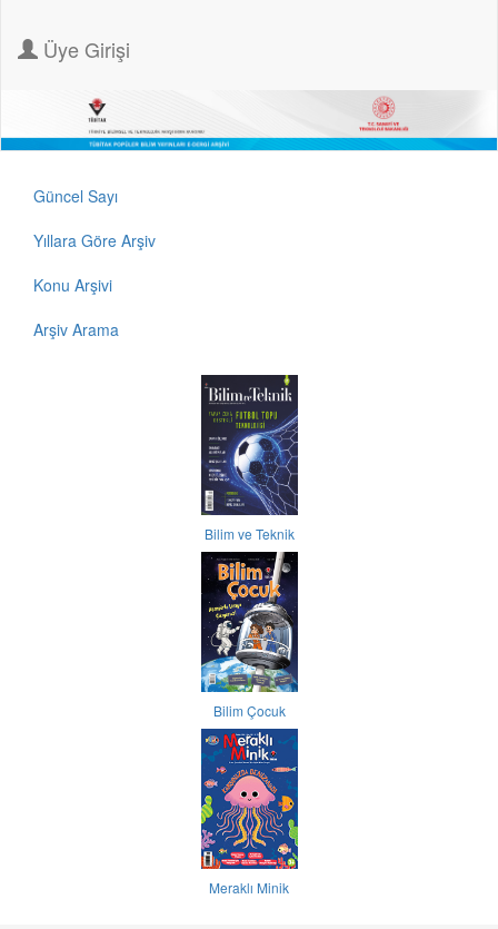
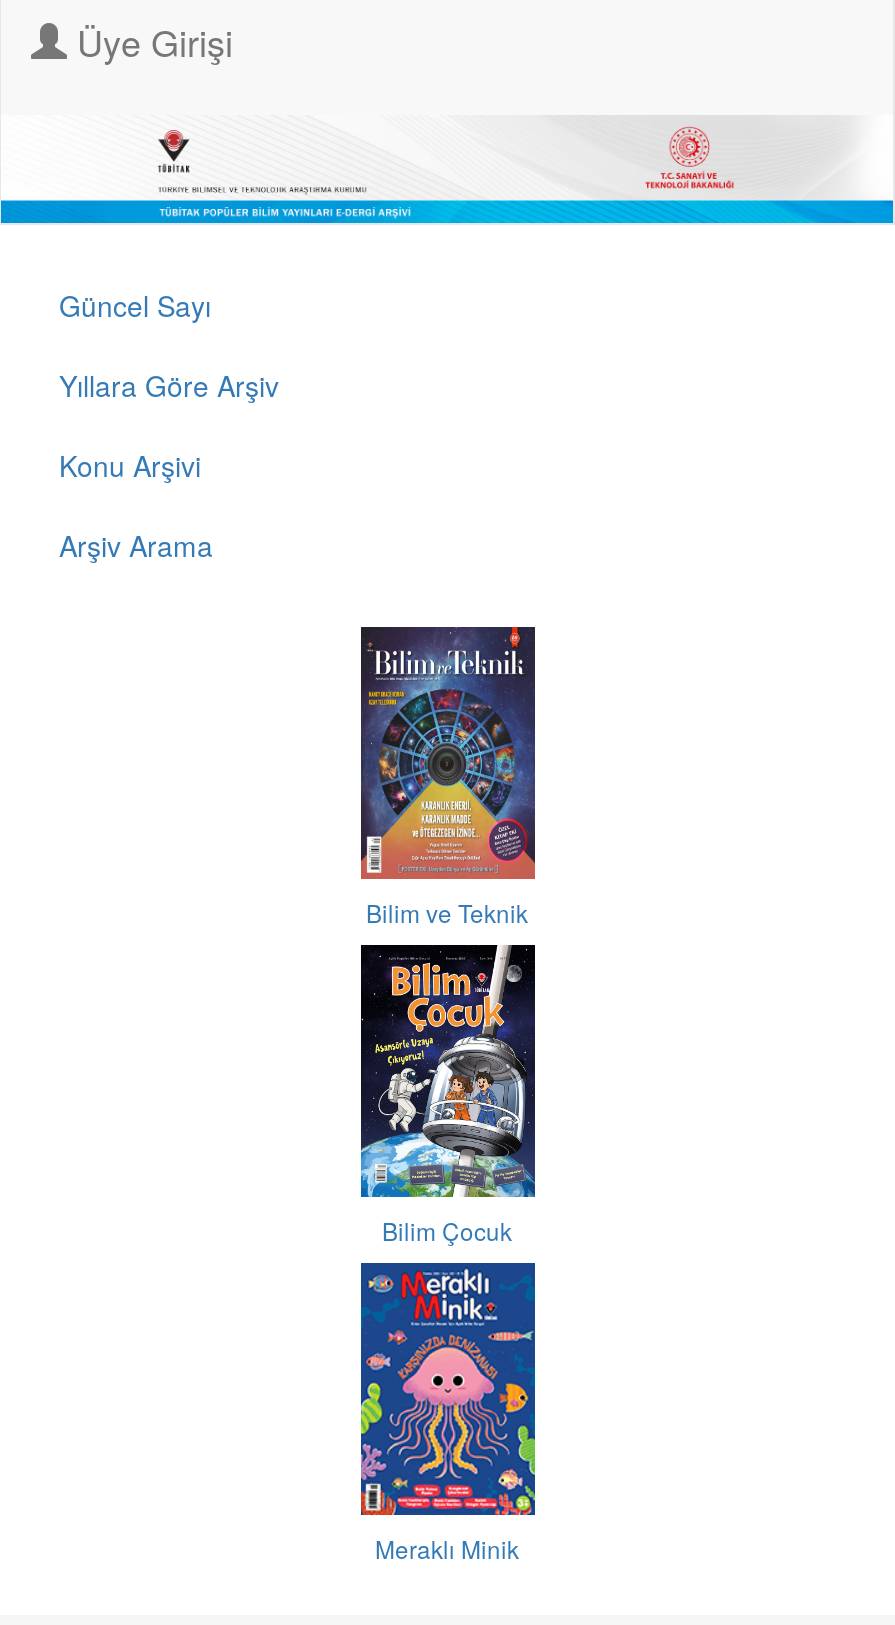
- [image]
+ [image]
